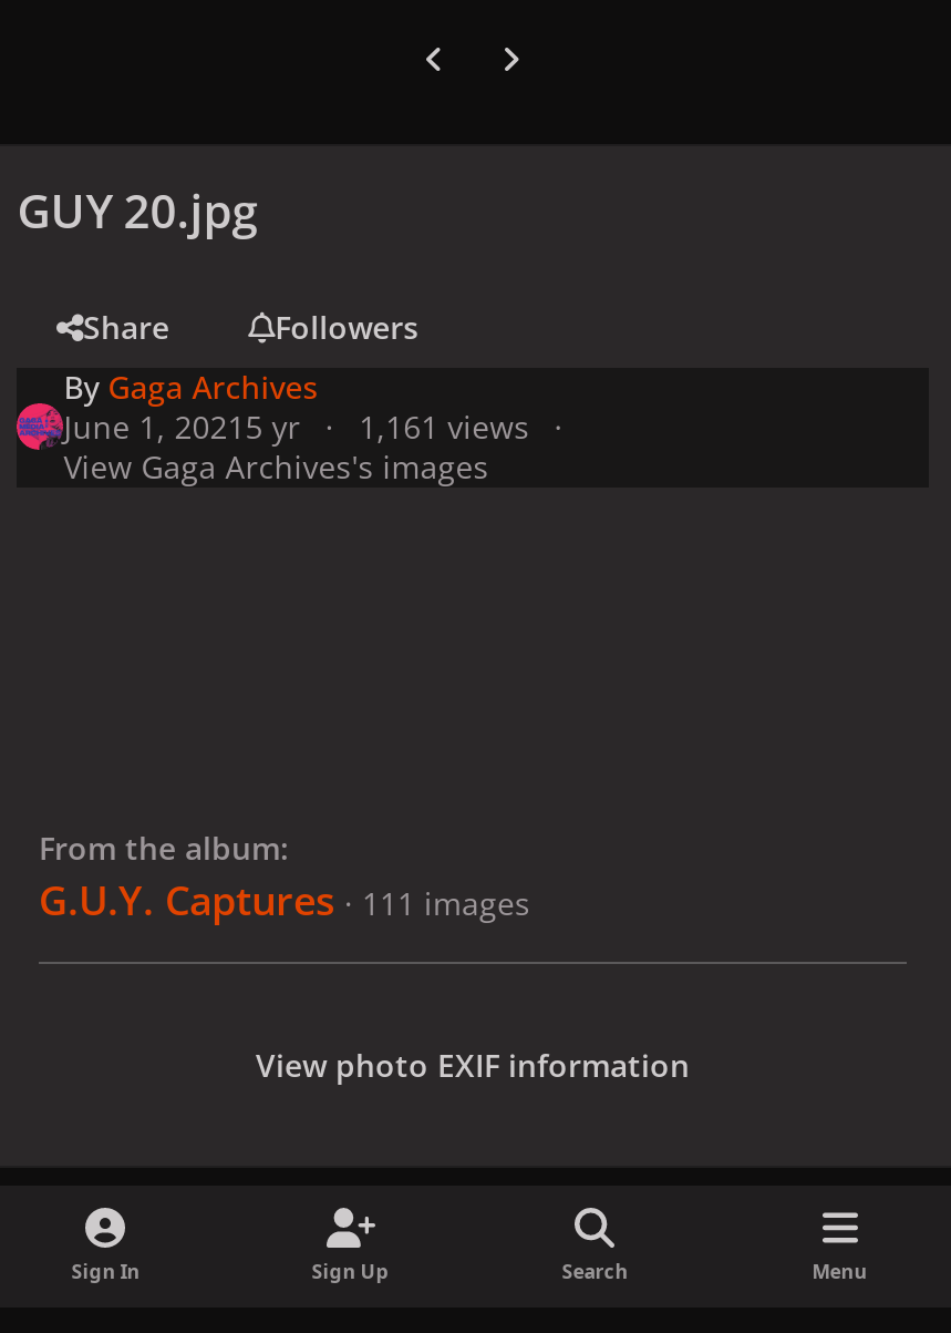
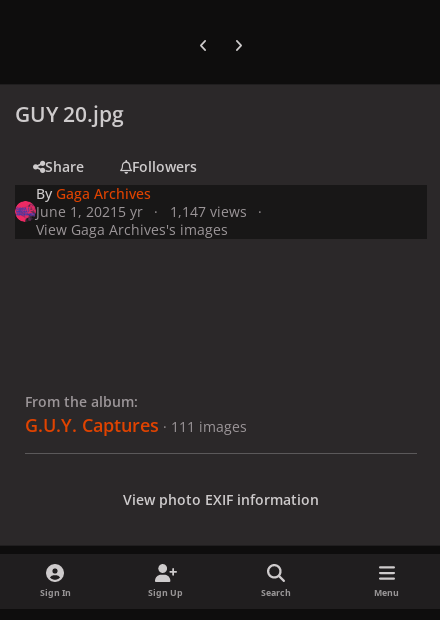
- June 1, 2021 5 yr 1,161 views
+ June 1, 2021 5 yr 1,147 views
